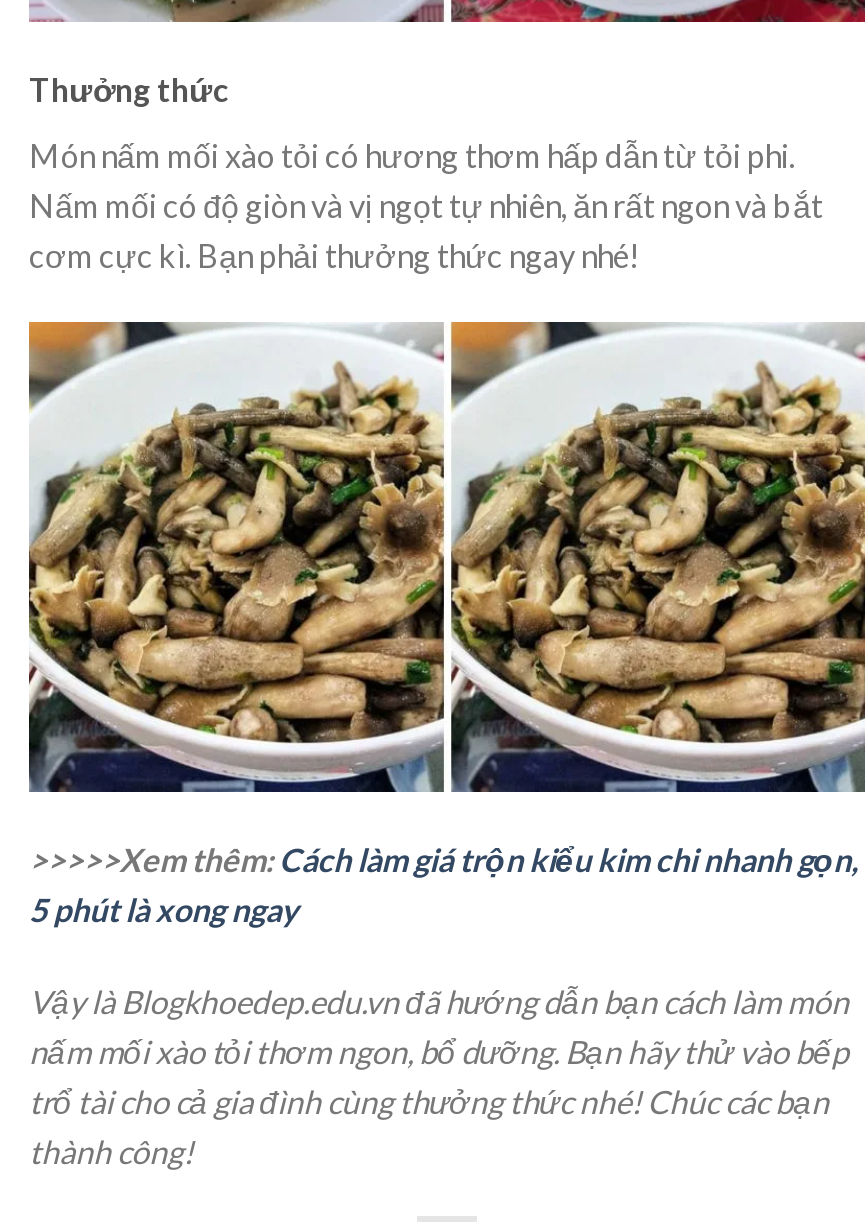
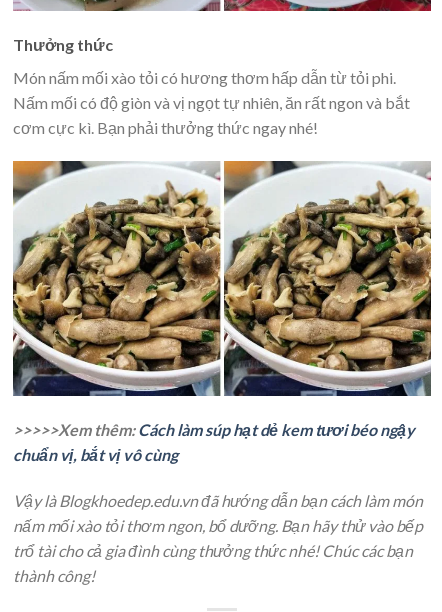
- >>>>>Xem thêm: Cách làm giá trộn kiểu kim chi nhanh gọn,
- 5 phút là xong ngay
+ >>>>>Xem thêm: Cách làm súp hạt dẻ kem tươi béo ngậy
+ chuẩn vị, bắt vị vô cùng
